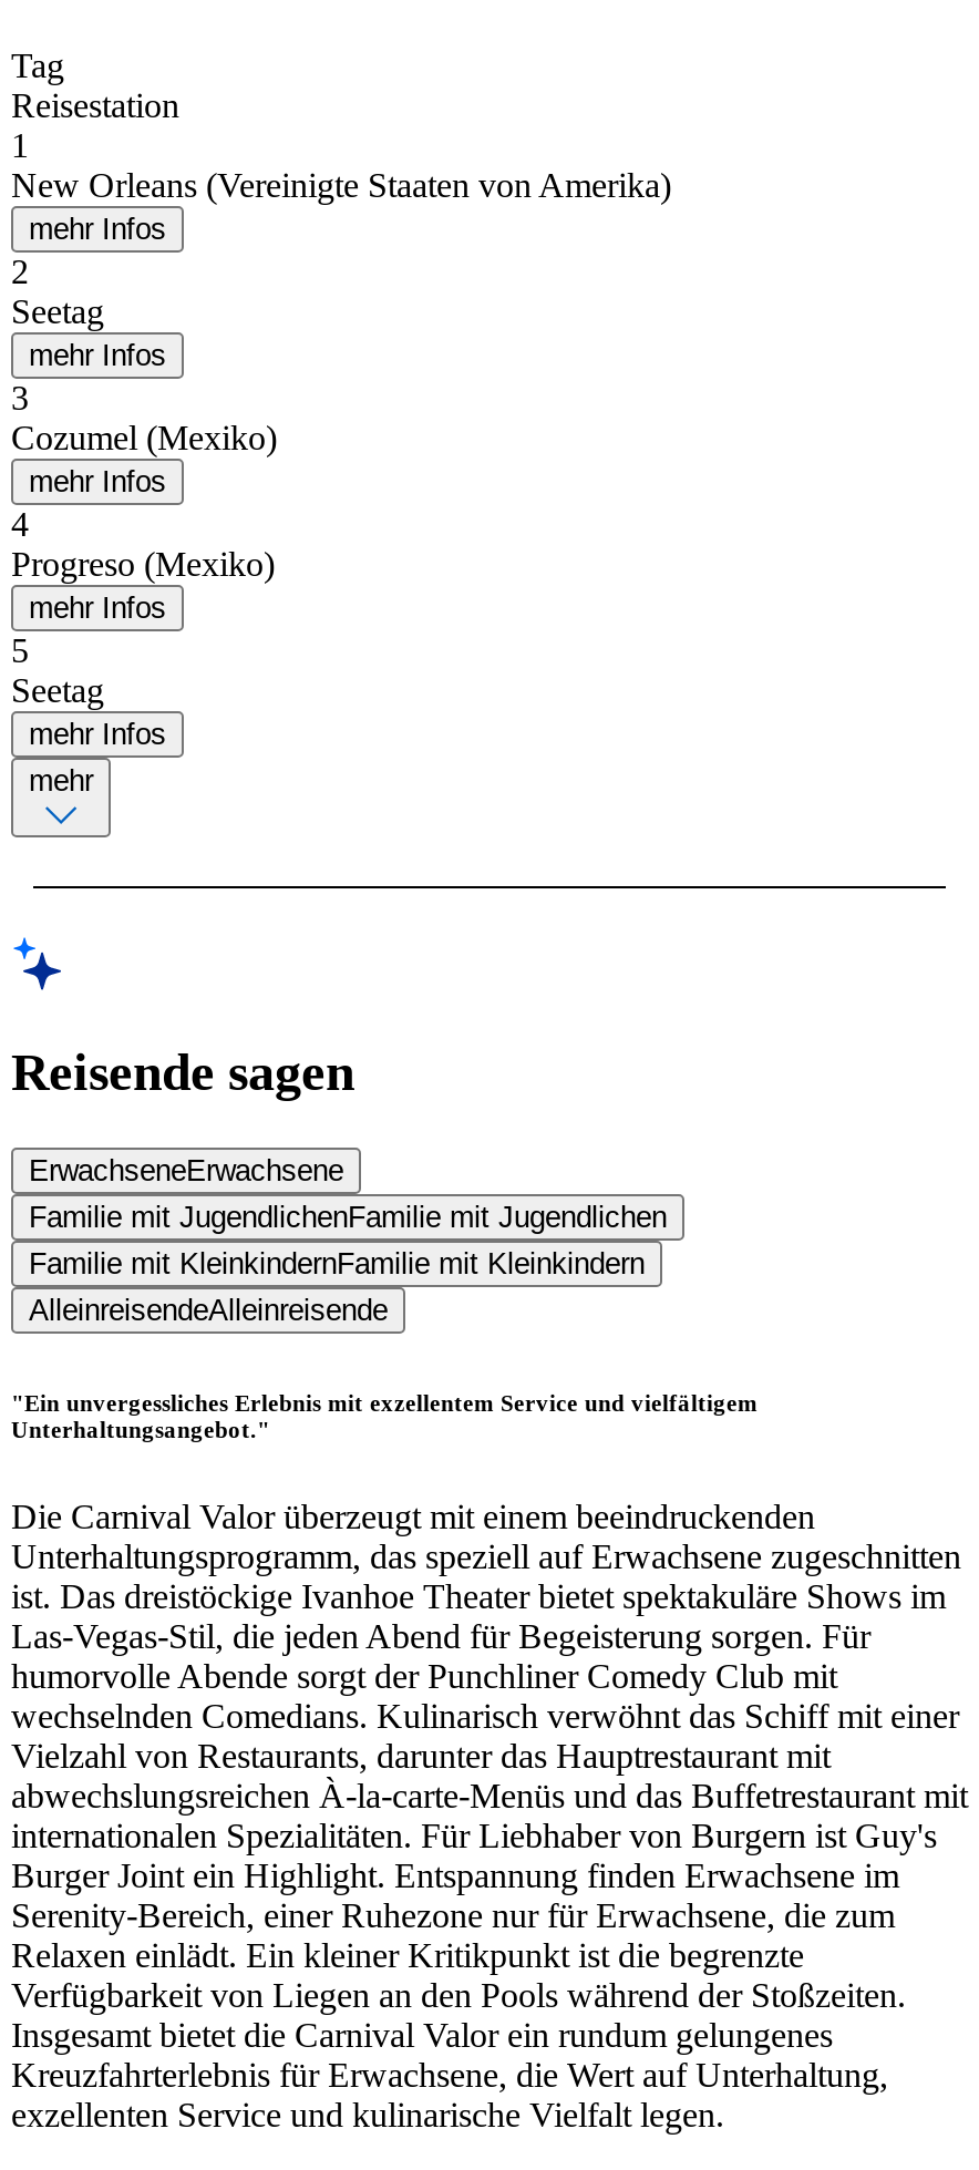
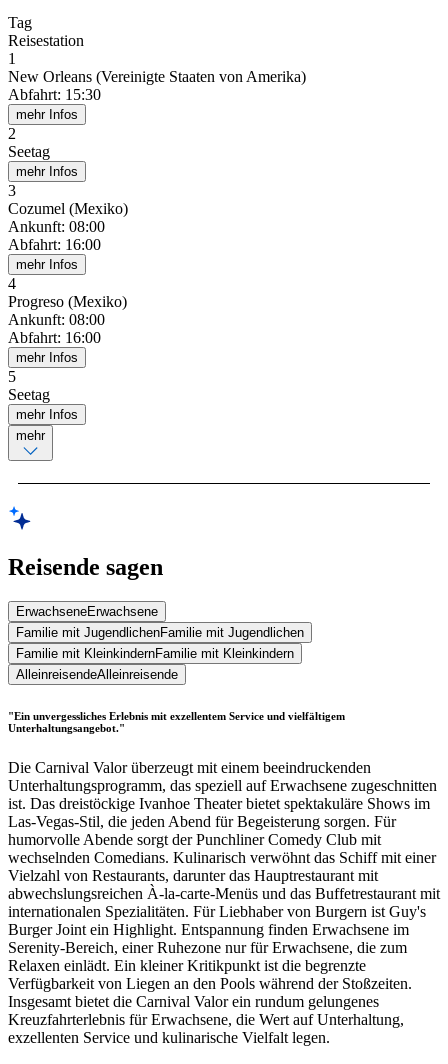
+ Abfahrt: 15:30

+ Ankunft: 08:00
+ Abfahrt: 16:00

+ Ankunft: 08:00
+ Abfahrt: 16:00
